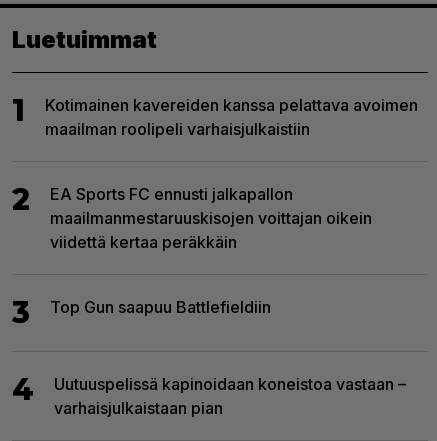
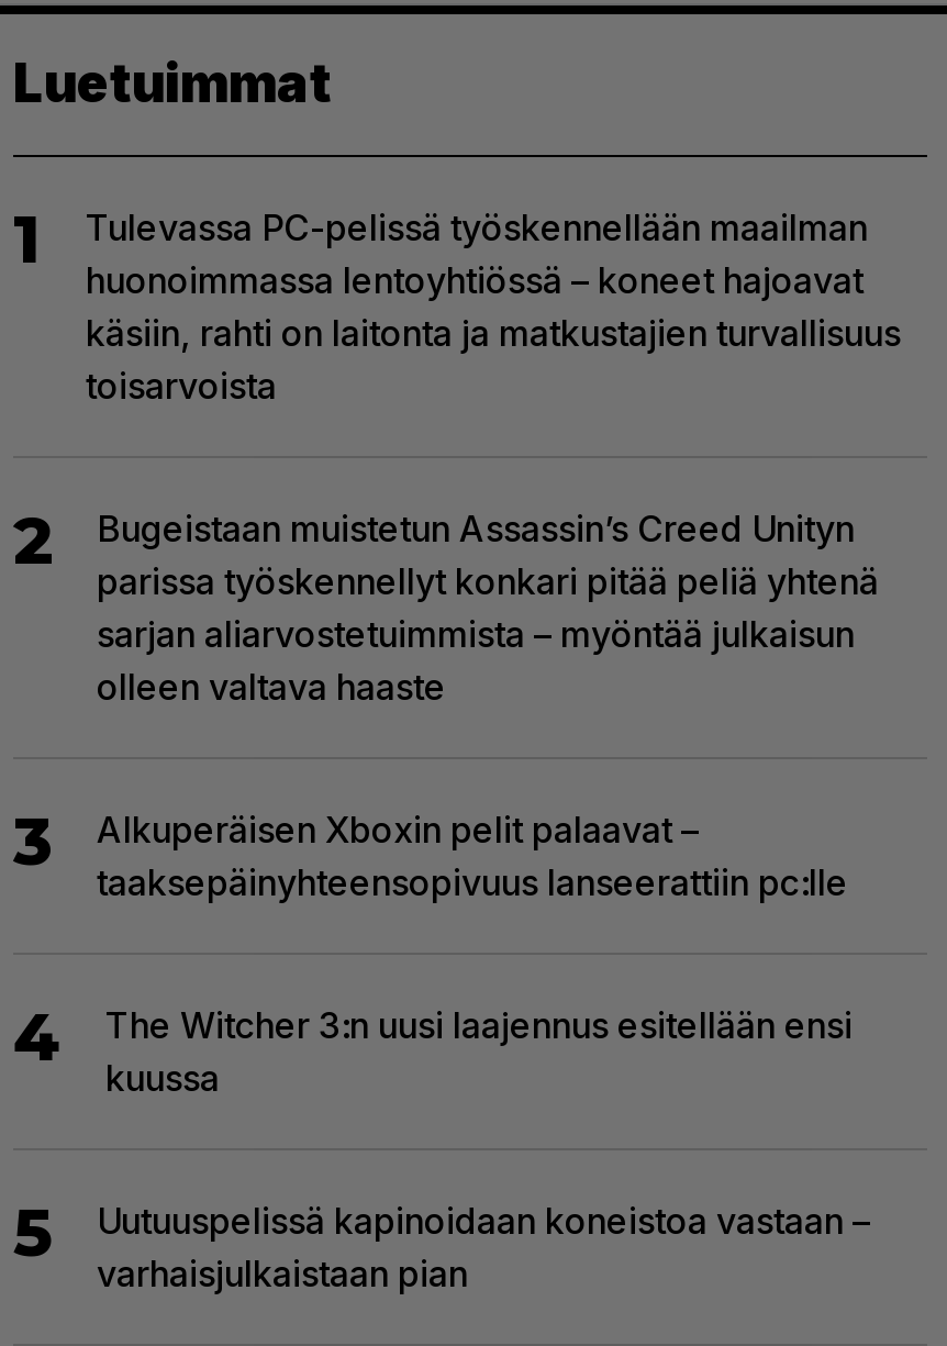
- Kotimainen kavereiden kanssa pelattava avoimen
- maailman roolipeli varhaisjulkaistiin
+ Tulevassa PC-pelissä työskennellään maailman
+ huonoimmassa lentoyhtiössä – koneet hajoavat
+ käsiin, rahti on laitonta ja matkustajien turvallisuus
+ toisarvoista

- EA Sports FC ennusti jalkapallon
- maailmanmestaruuskisojen voittajan oikein
- viidettä kertaa peräkkäin
+ Bugeistaan muistetun Assassin’s Creed Unityn
+ parissa työskennellyt konkari pitää peliä yhtenä
+ sarjan aliarvostetuimmista – myöntää julkaisun
+ olleen valtava haaste

- Top Gun saapuu Battlefieldiin
+ Alkuperäisen Xboxin pelit palaavat –
+ taaksepäinyhteensopivuus lanseerattiin pc:lle

+ The Witcher 3:n uusi laajennus esitellään ensi
+ kuussa
+ 5
